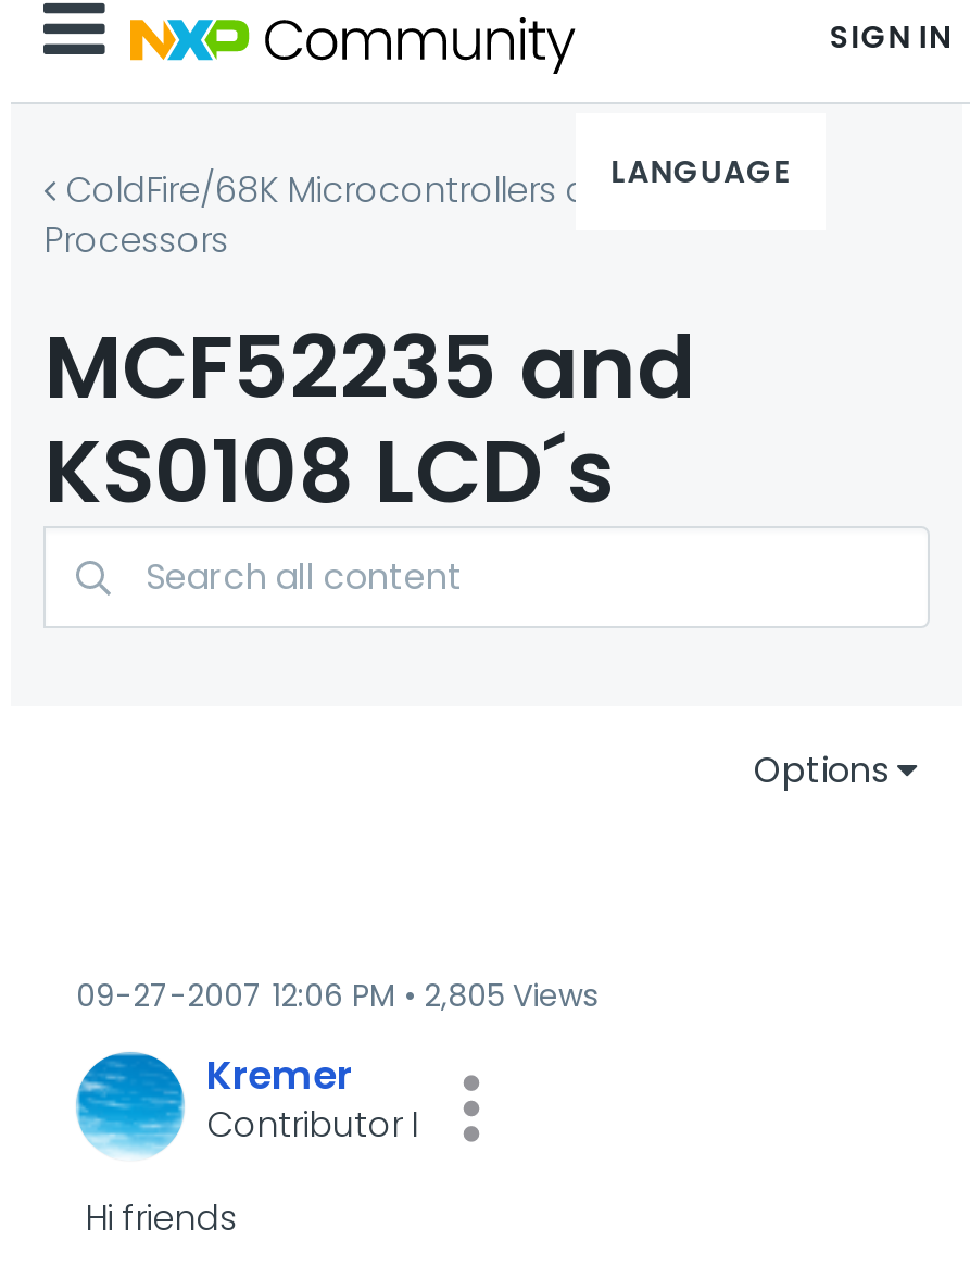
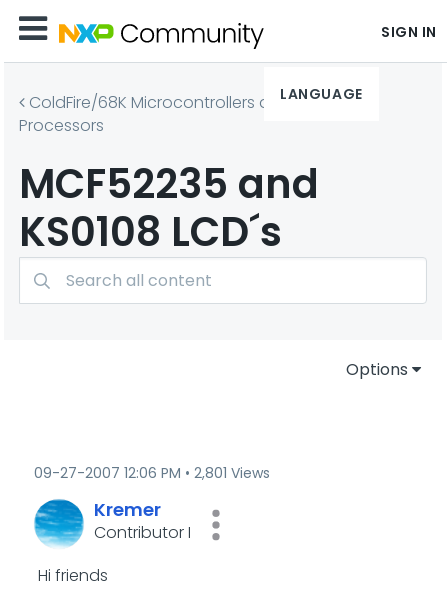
- 09-27-2007 12:06 PM 2,805 Views
+ 09-27-2007 12:06 PM 2,801 Views
